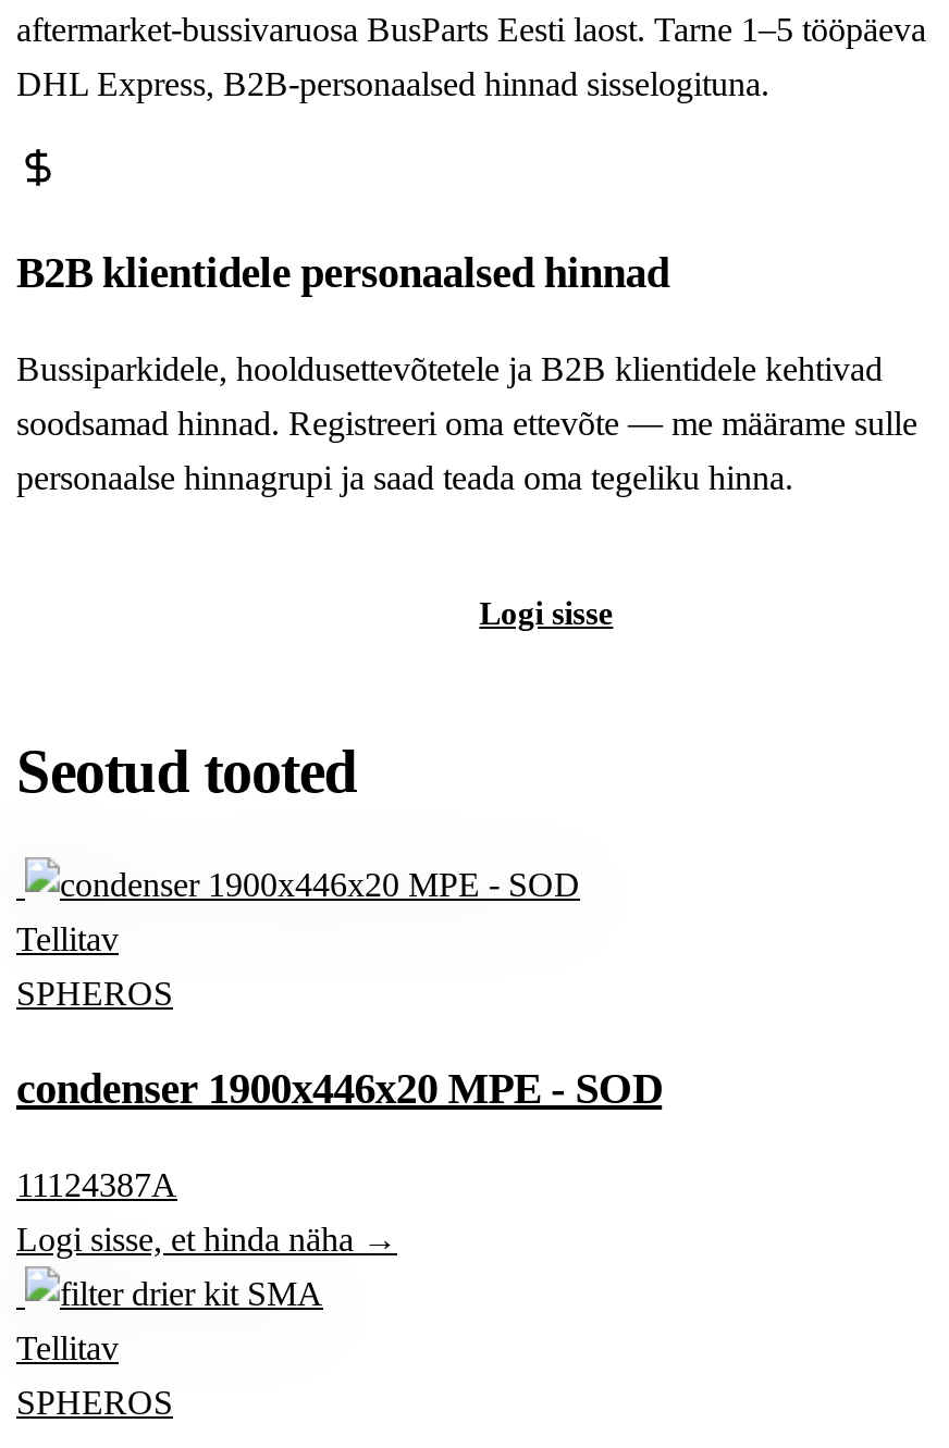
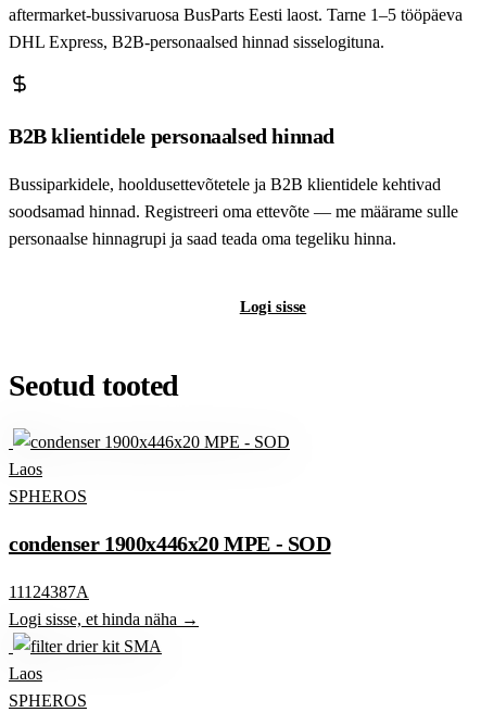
- Tellitav
+ Laos

- Tellitav
+ Laos
